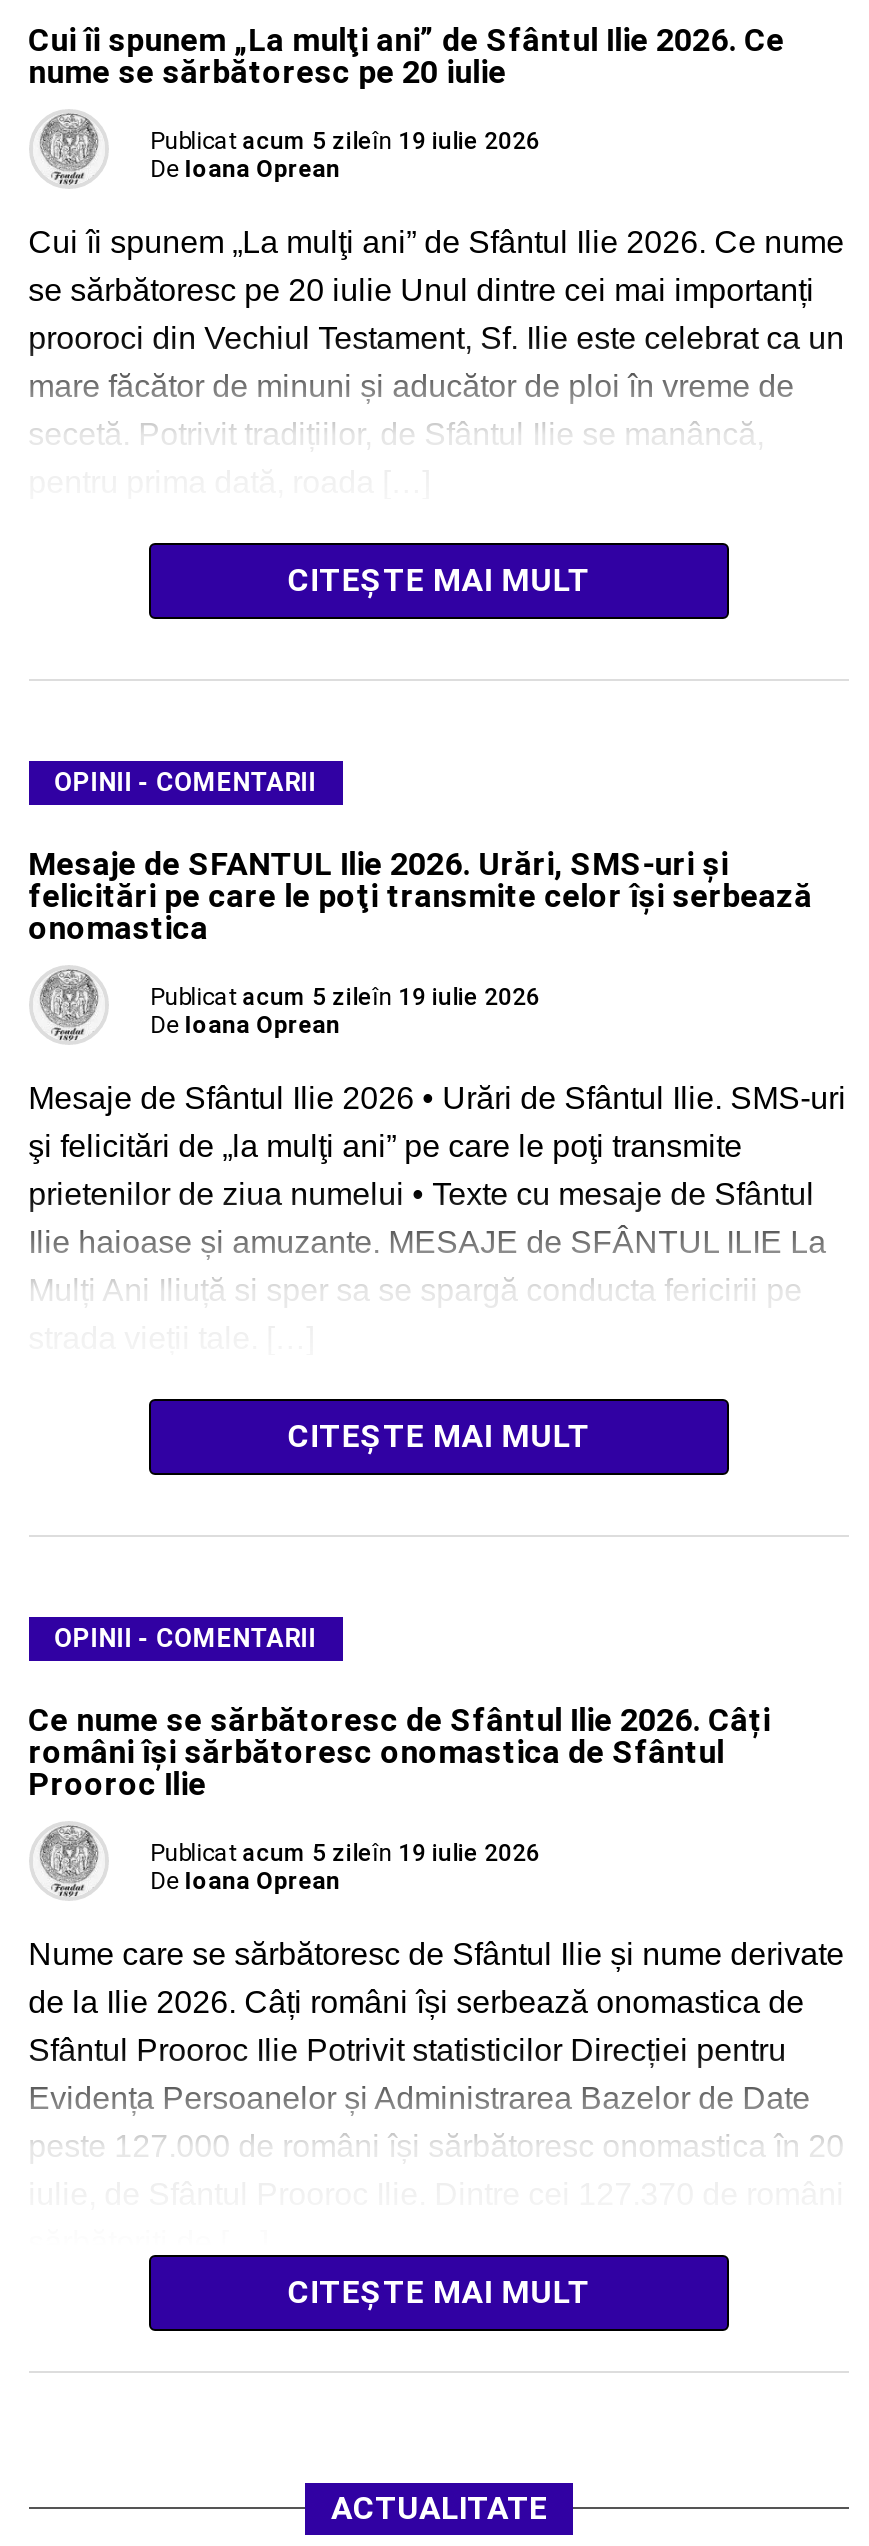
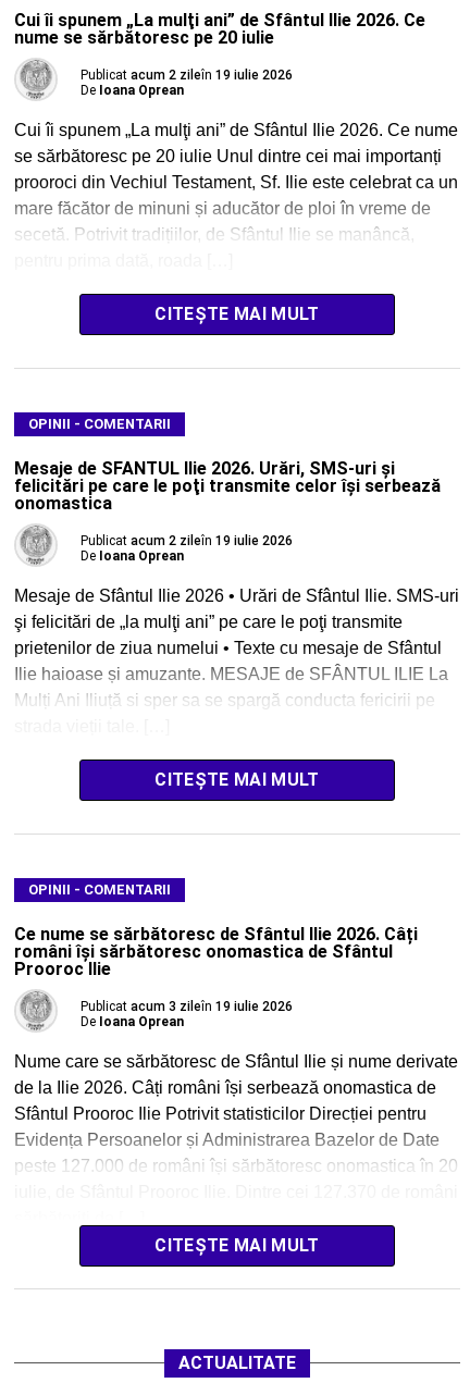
- Publicat acum 5 zileîn 19 iulie 2026
+ Publicat acum 2 zileîn 19 iulie 2026

- Publicat acum 5 zileîn 19 iulie 2026
+ Publicat acum 2 zileîn 19 iulie 2026

- Publicat acum 5 zileîn 19 iulie 2026
+ Publicat acum 3 zileîn 19 iulie 2026
